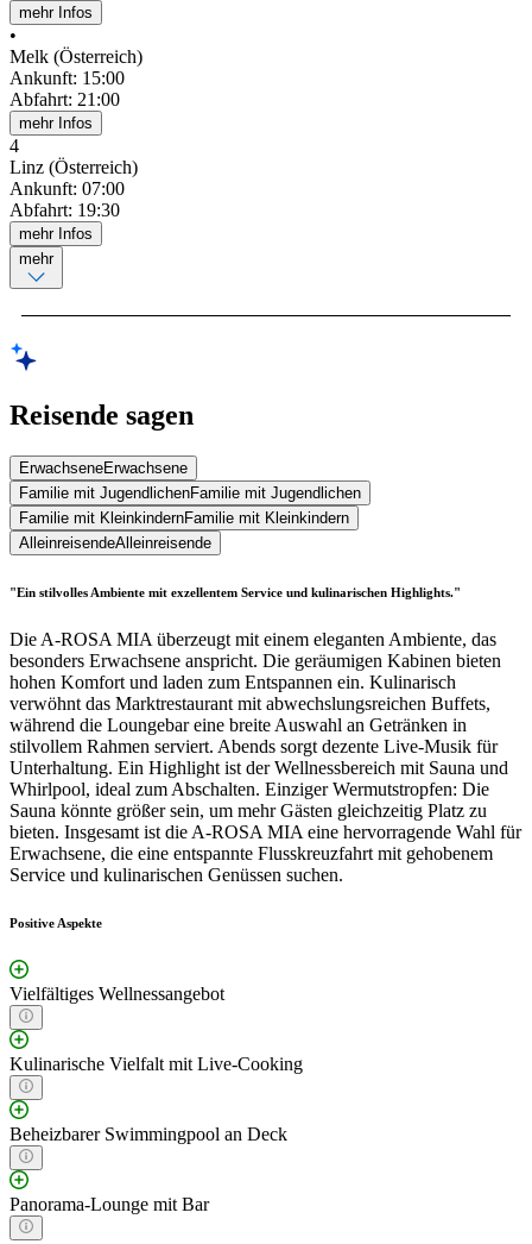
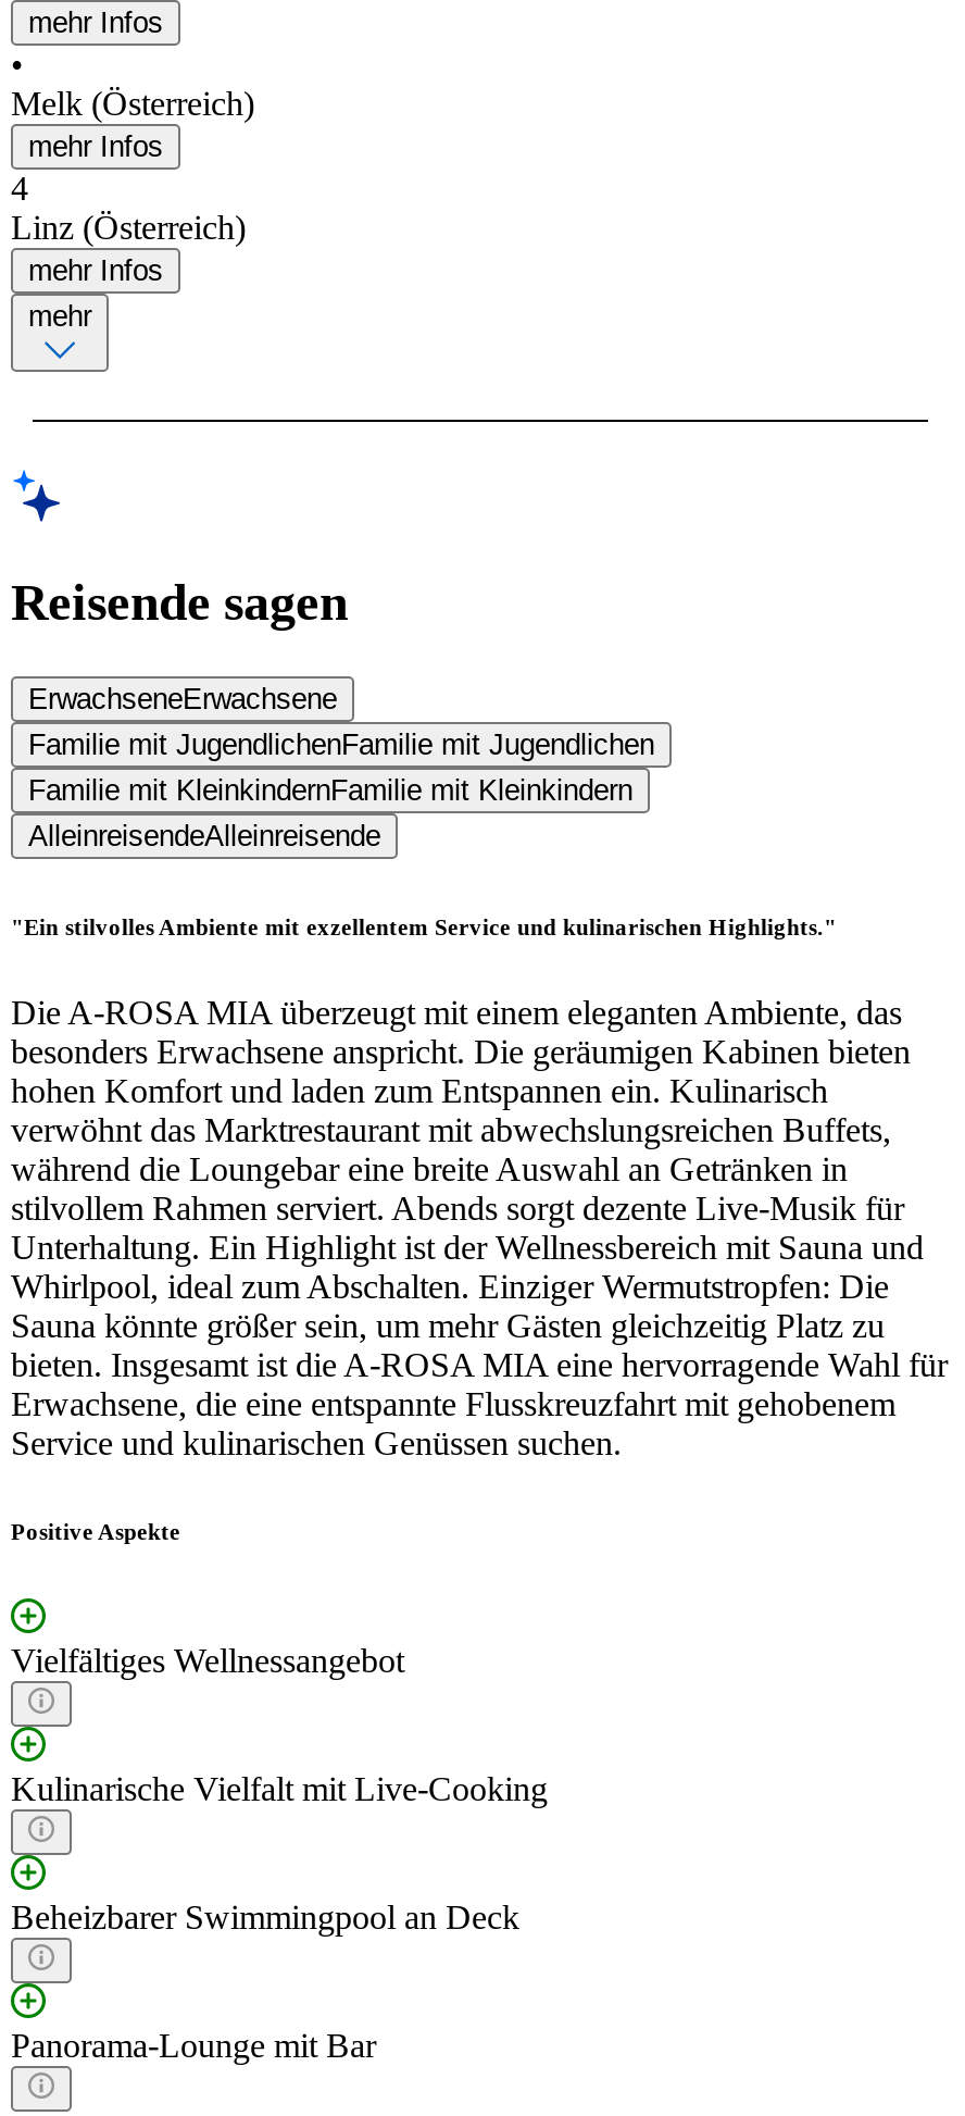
- Ankunft: 15:00
- Abfahrt: 21:00

- Ankunft: 07:00
- Abfahrt: 19:30
